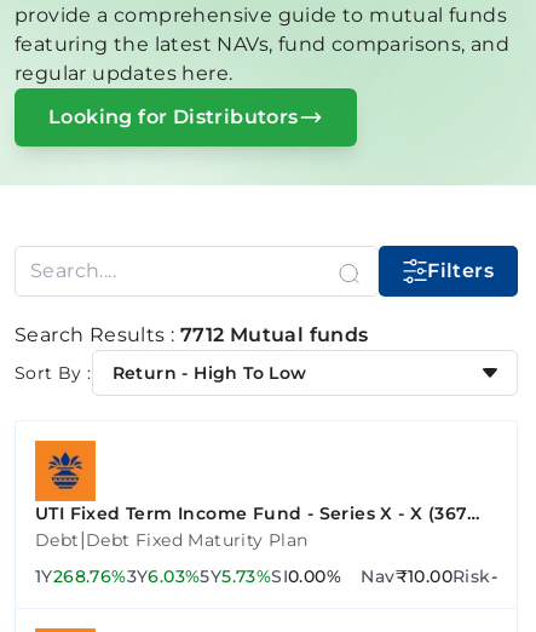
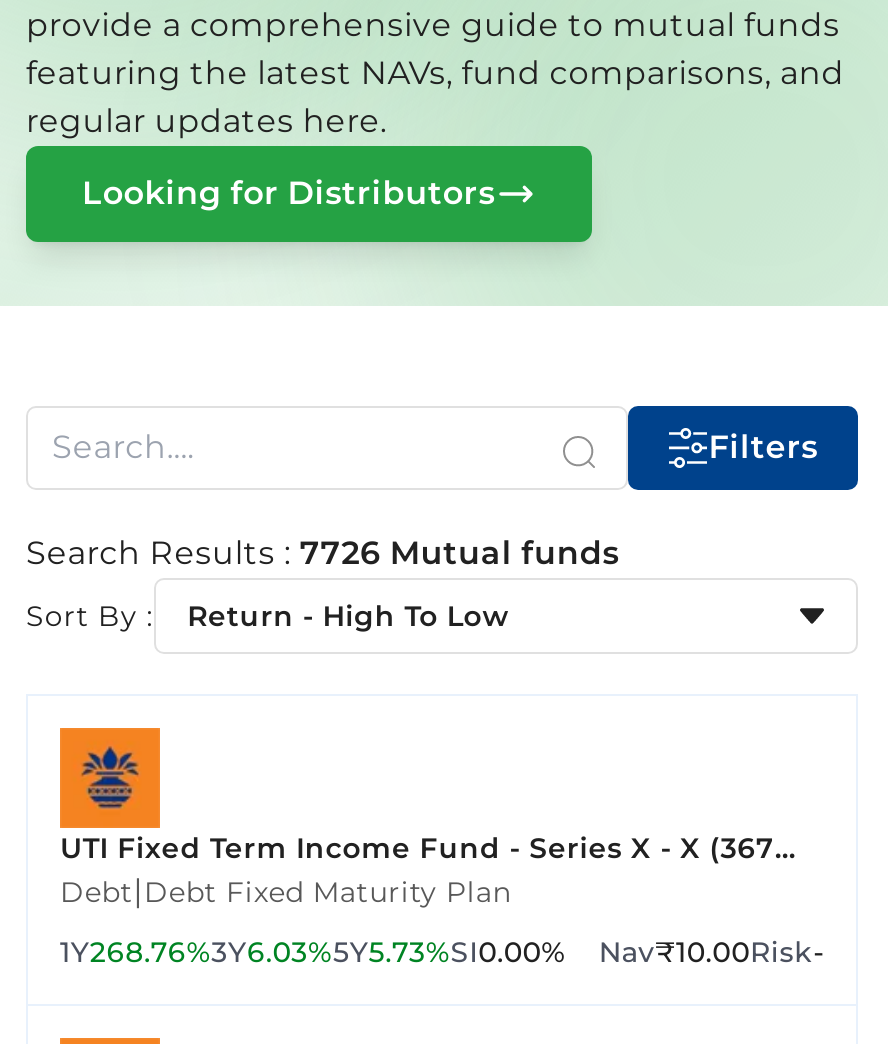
- Search Results : 7712 Mutual funds
+ Search Results : 7726 Mutual funds
